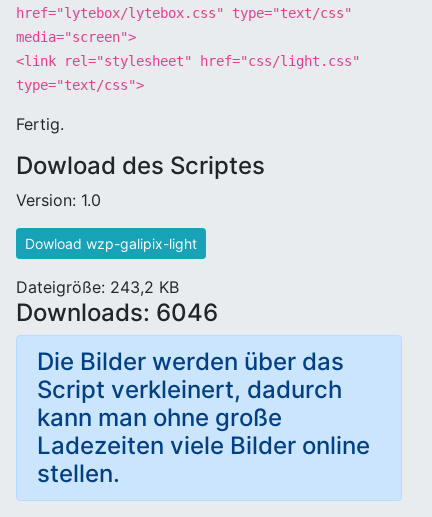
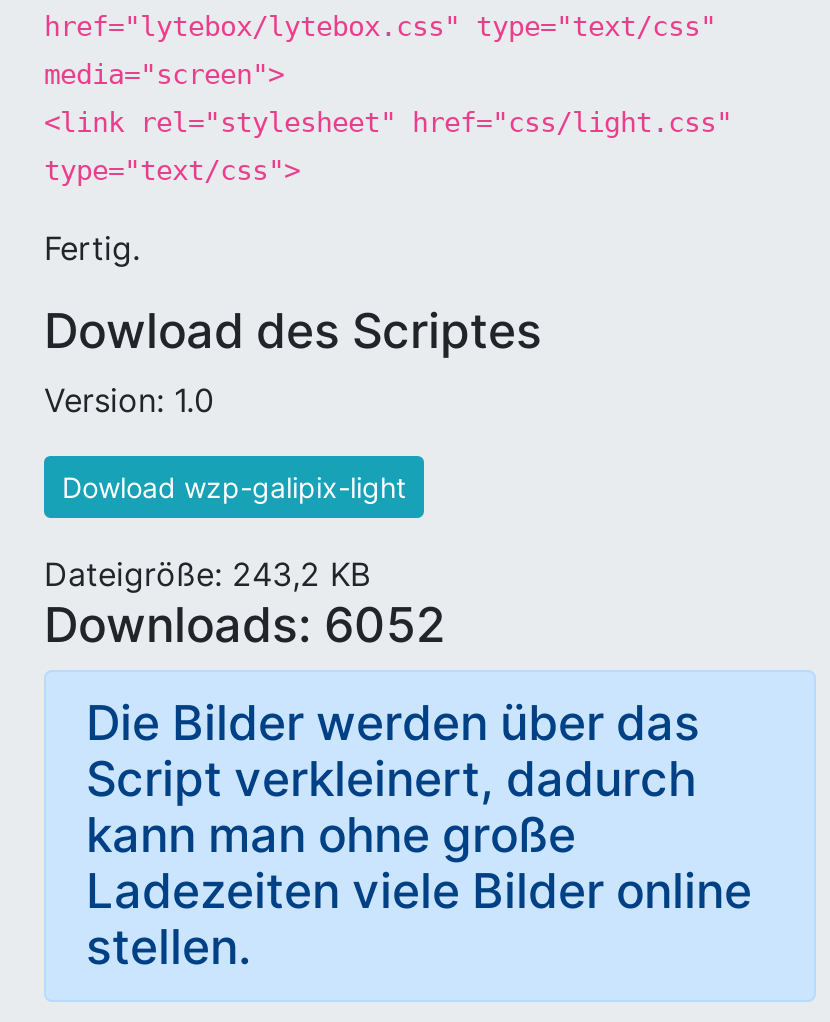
- Downloads: 6046
+ Downloads: 6052
